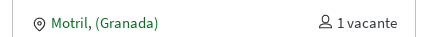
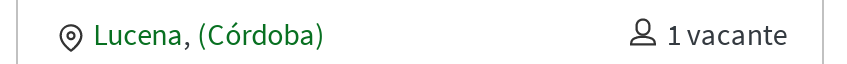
- Motril, (Granada)
+ Lucena, (Córdoba)
